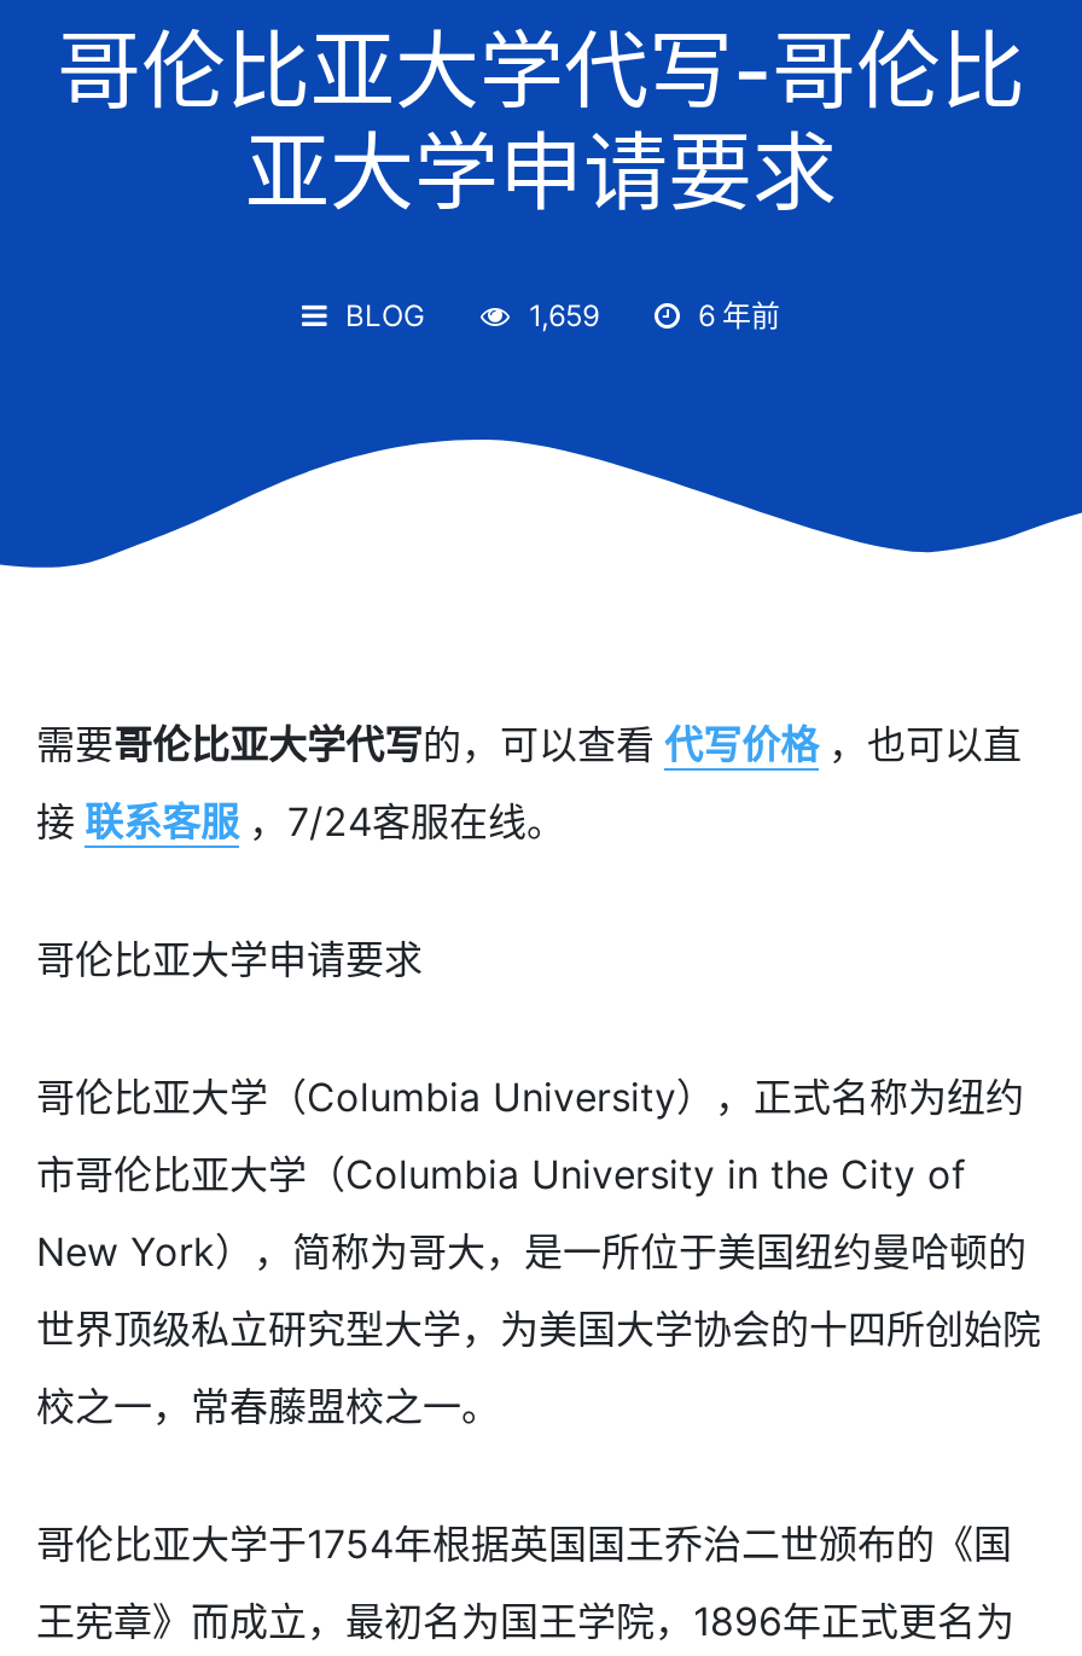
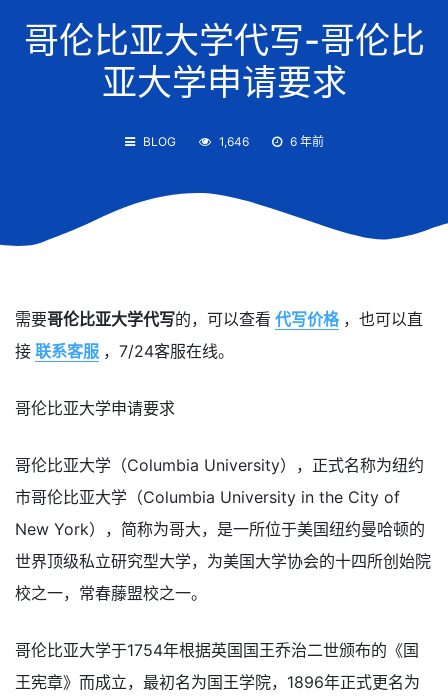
- 1,659
+ 1,646
